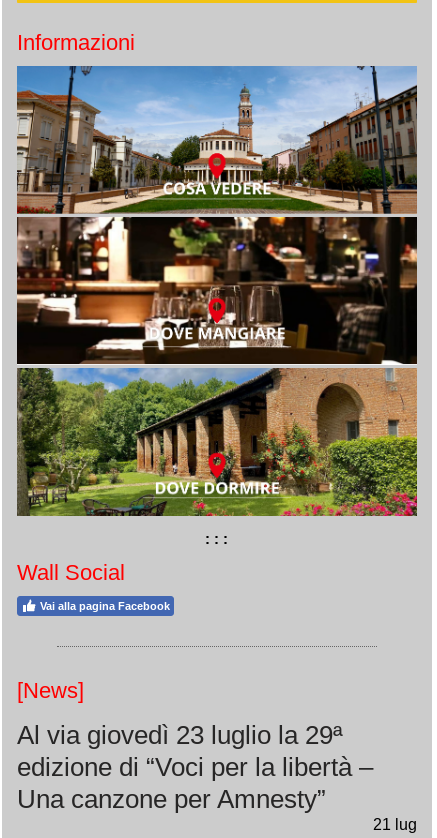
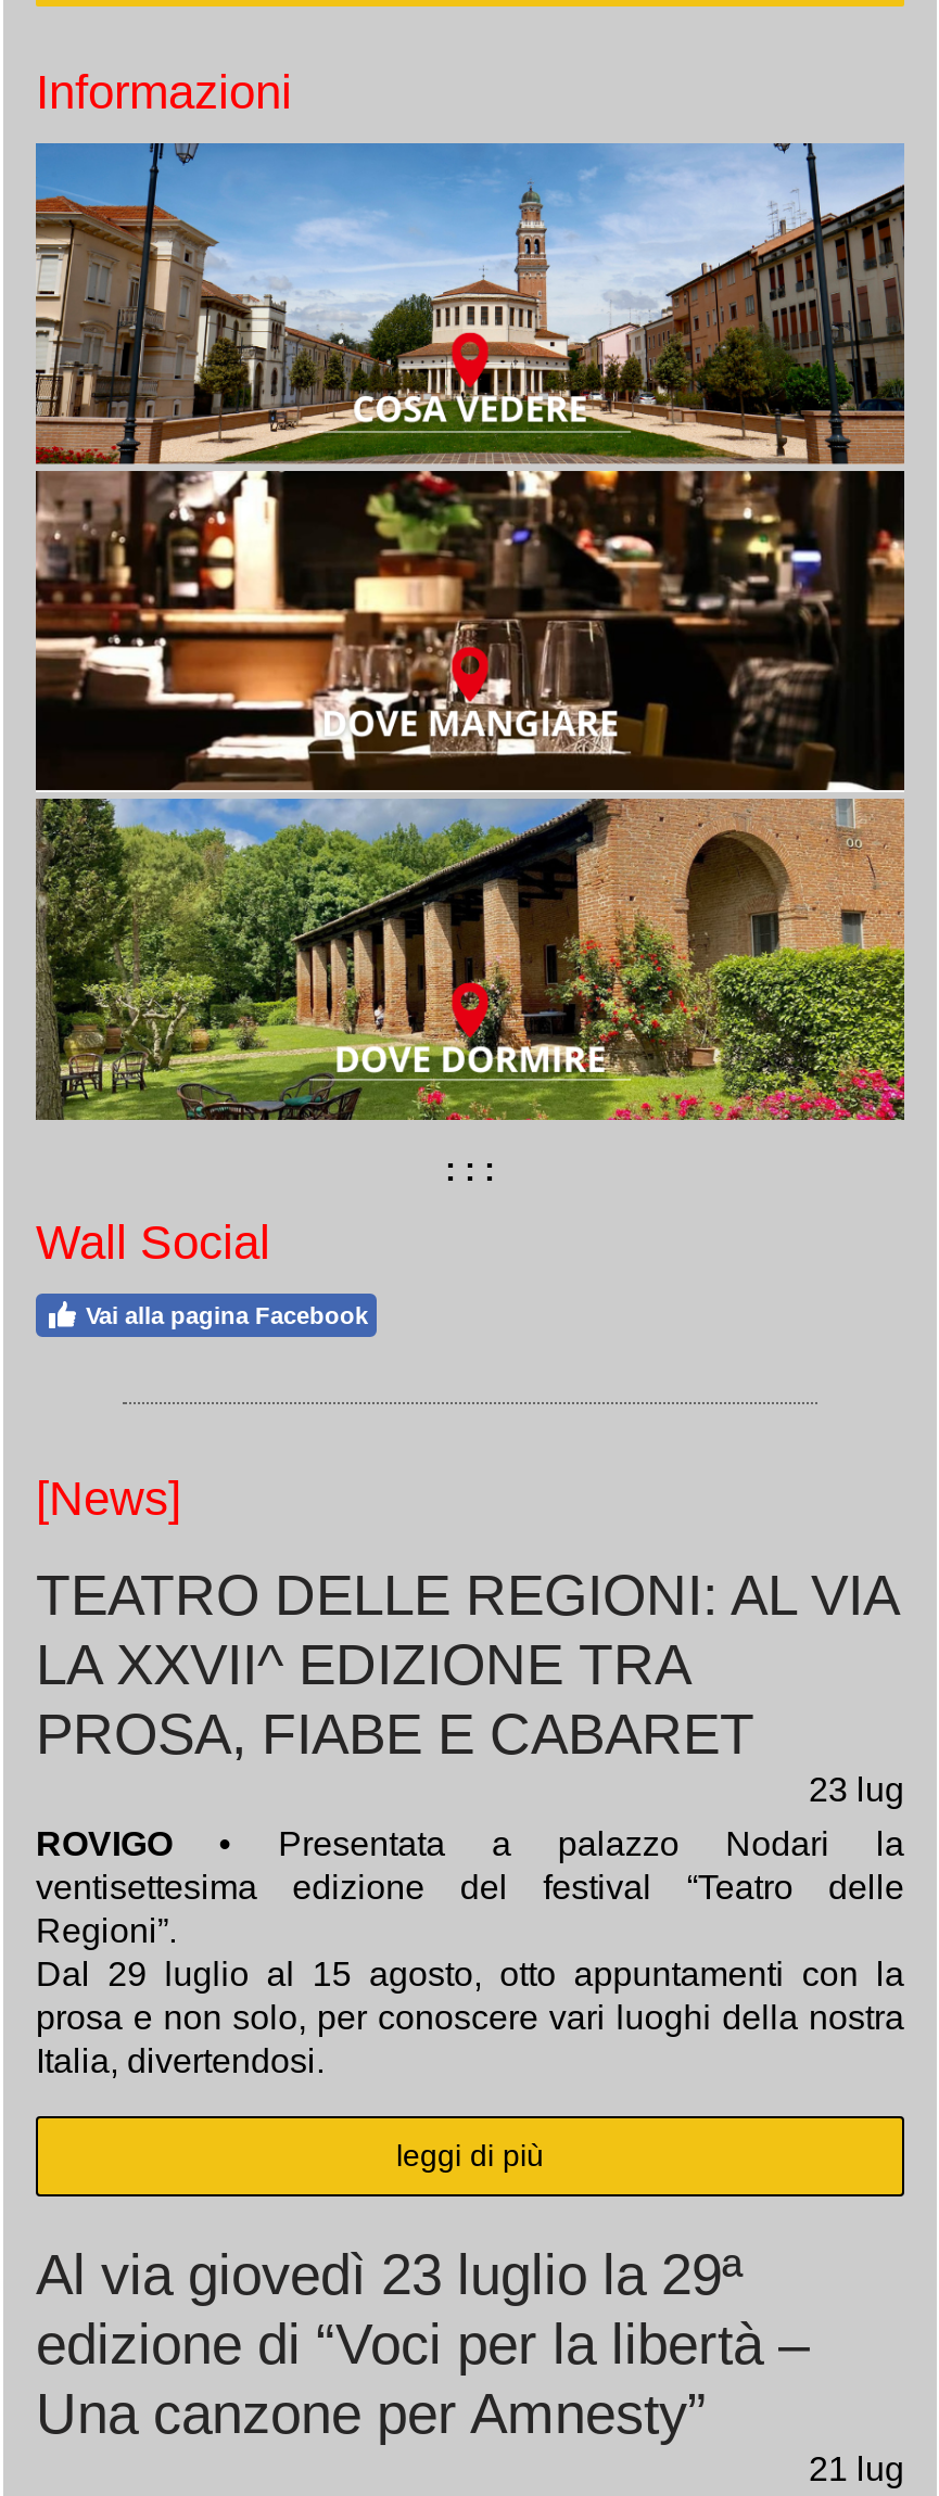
+ TEATRO DELLE REGIONI: AL VIA
+ LA XXVII^ EDIZIONE TRA
+ PROSA, FIABE E CABARET
+ 23 lug
+ ROVIGO • Presentata a palazzo Nodari la
+ ventisettesima edizione del festival “Teatro delle
+ Regioni”.
+ Dal 29 luglio al 15 agosto, otto appuntamenti con la
+ prosa e non solo, per conoscere vari luoghi della nostra
+ Italia, divertendosi.
+ leggi di più
